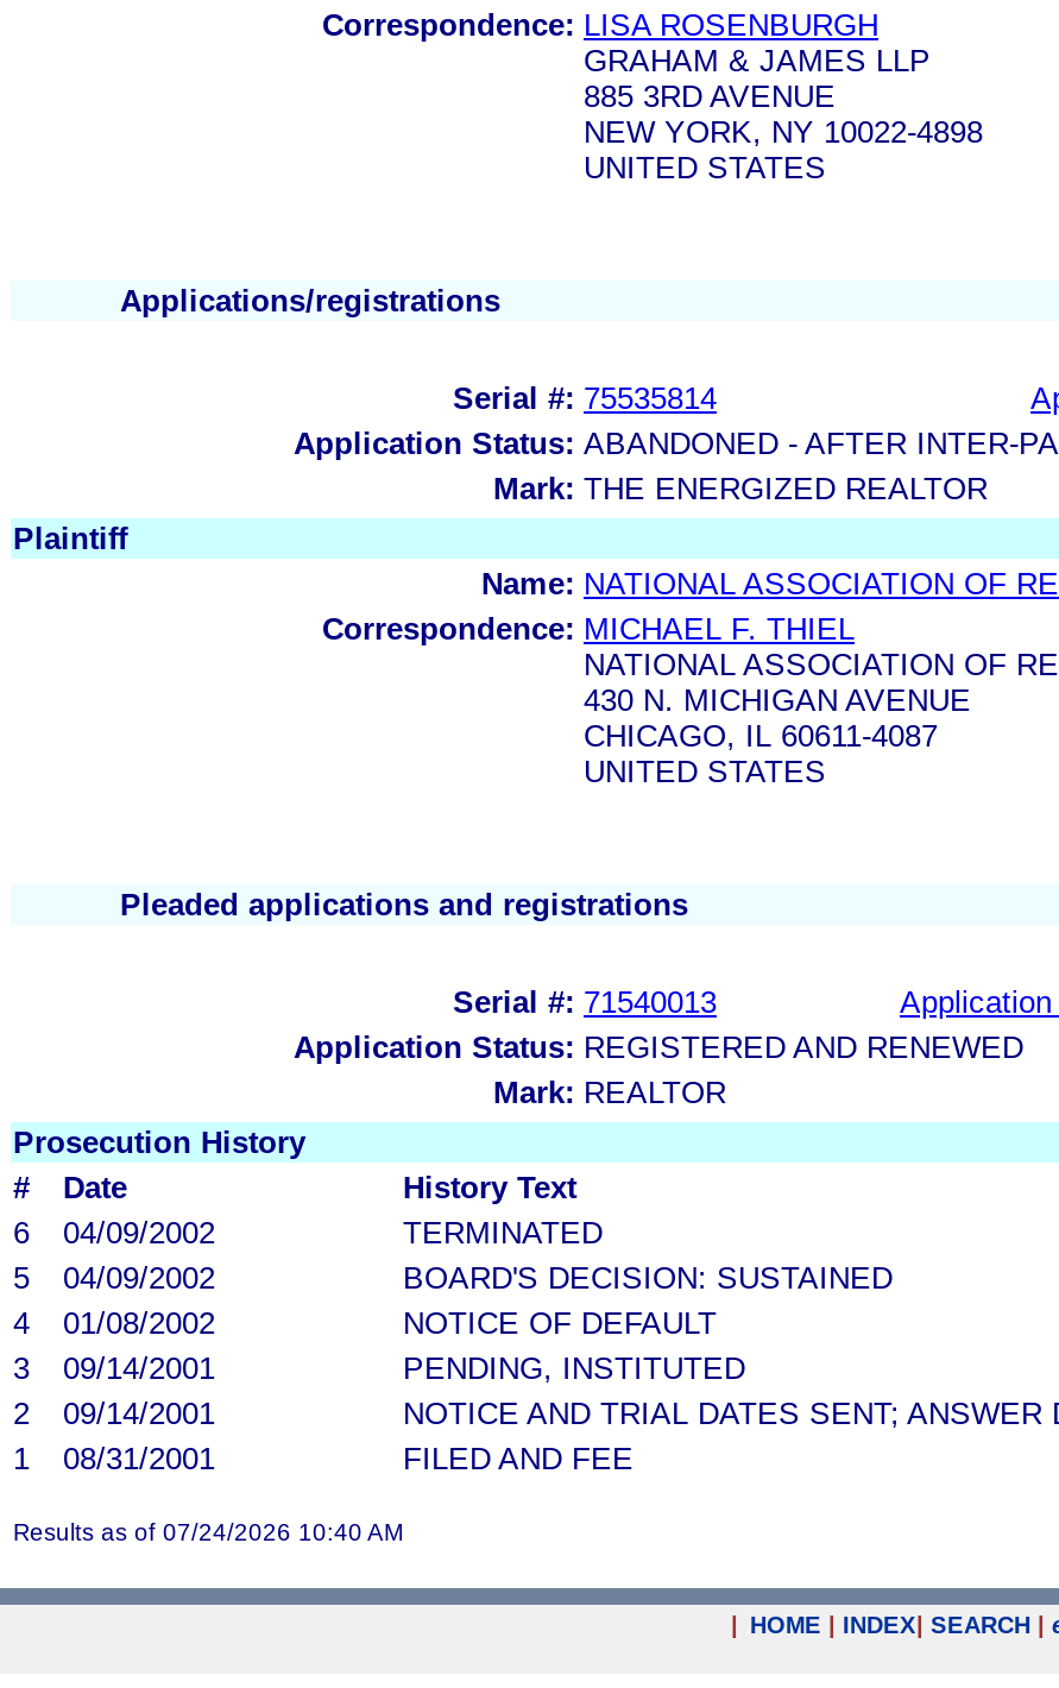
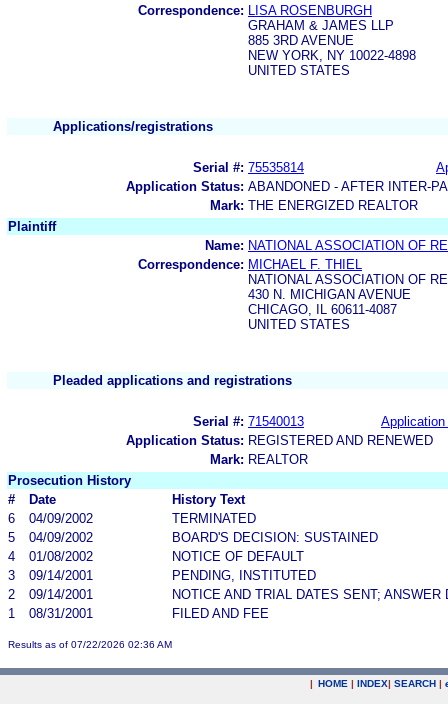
- Results as of 07/24/2026 10:40 AM
+ Results as of 07/22/2026 02:36 AM
